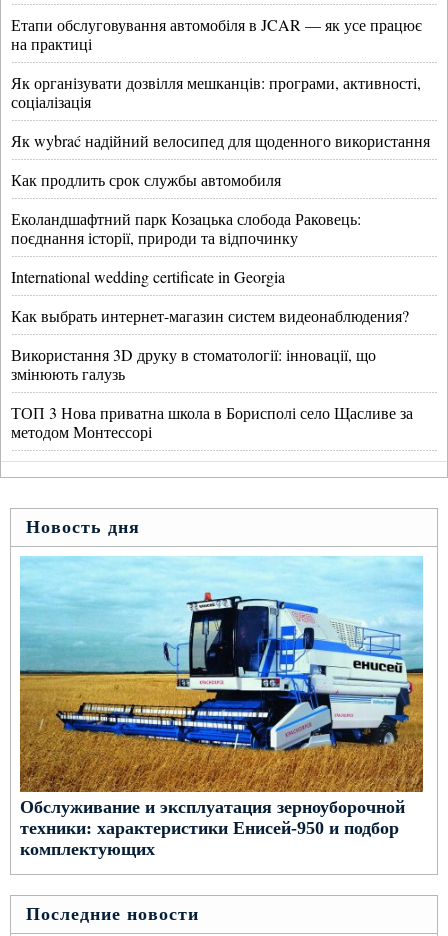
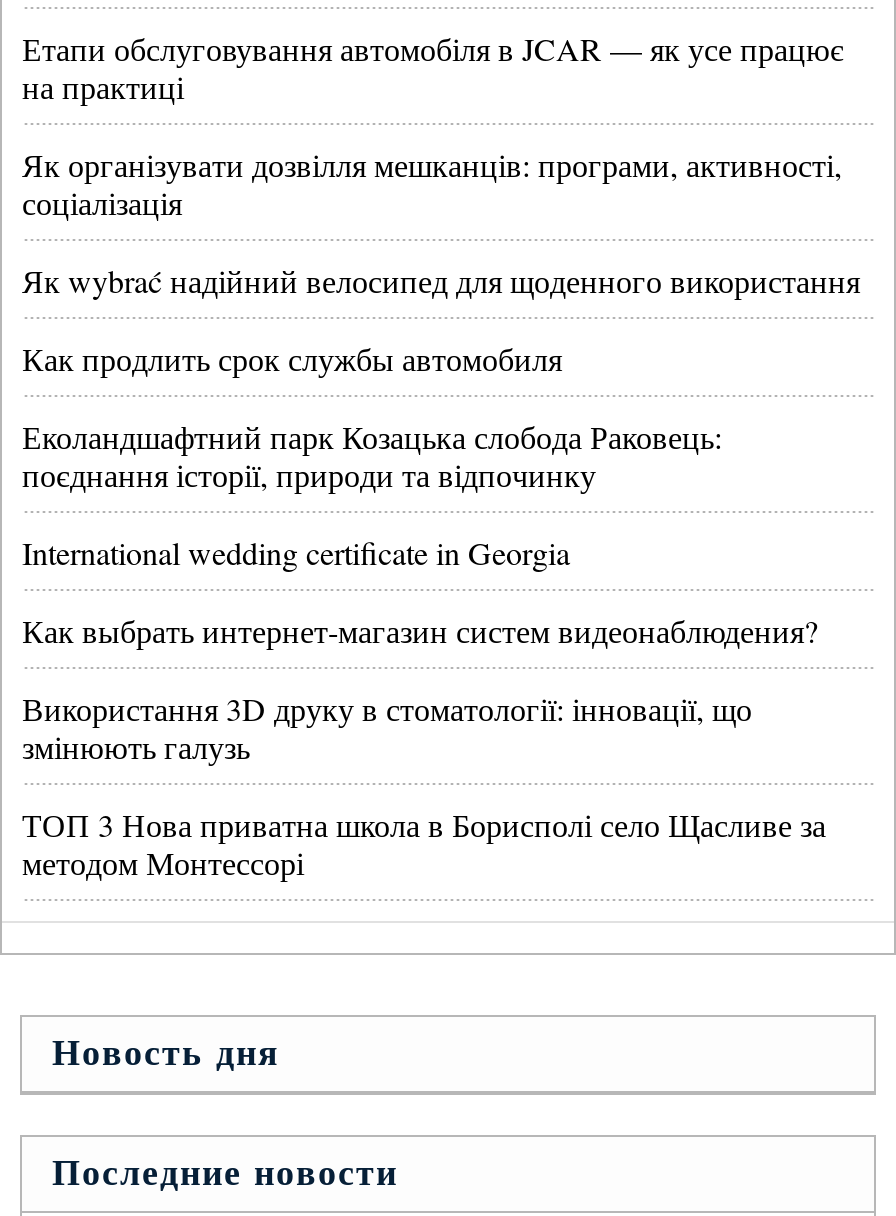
- [image]
- Обслуживание и эксплуатация зерноуборочной
- техники: характеристики Енисей-950 и подбор
- комплектующих
